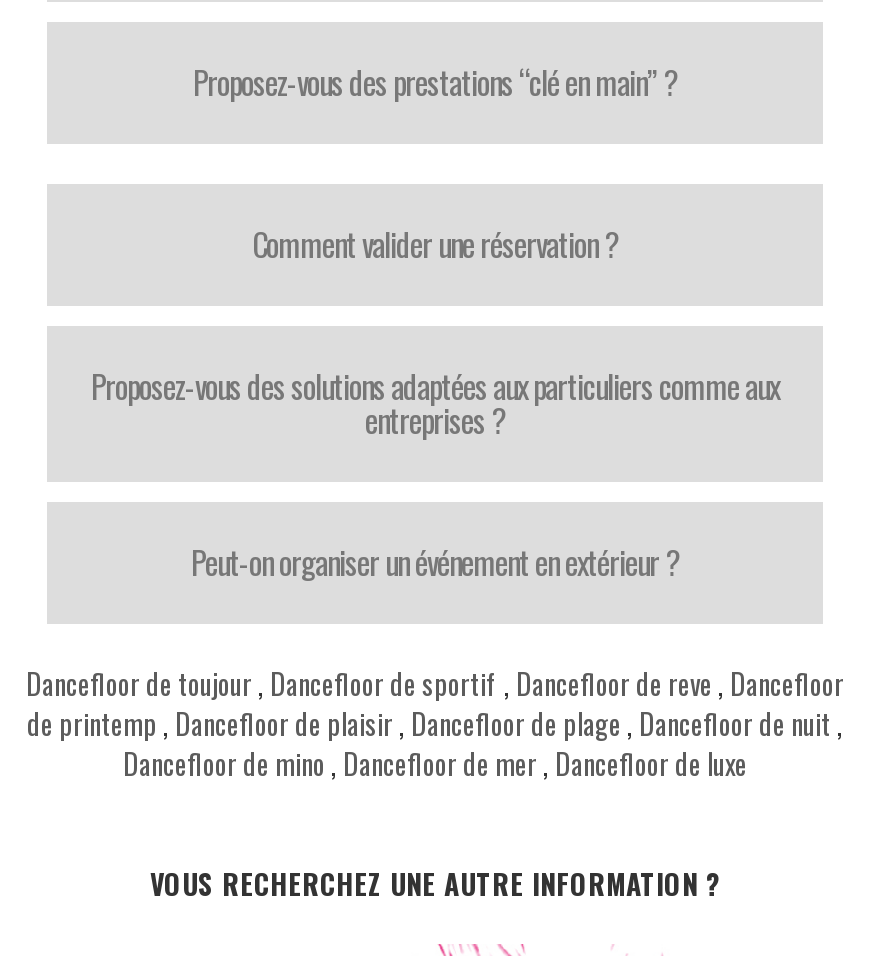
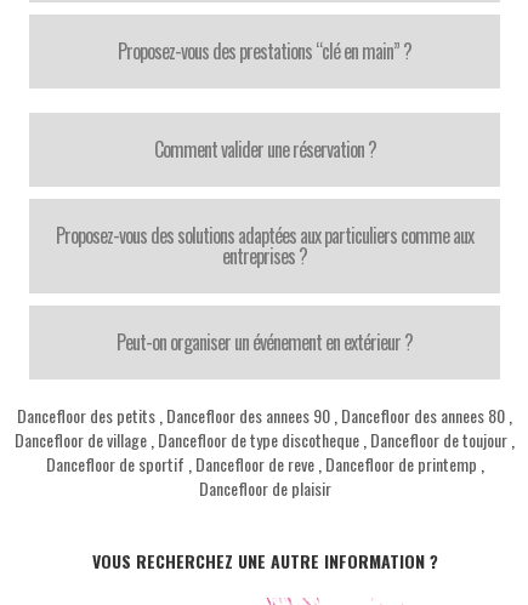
- Dancefloor de toujour, Dancefloor de sportif, Dancefloor de reve, Dancefloor
- de printemp, Dancefloor de plaisir, Dancefloor de plage, Dancefloor de nuit,
- Dancefloor de mino, Dancefloor de mer, Dancefloor de luxe
+ Dancefloor des petits, Dancefloor des annees 90, Dancefloor des annees 80,
+ Dancefloor de village, Dancefloor de type discotheque, Dancefloor de toujour,
+ Dancefloor de sportif, Dancefloor de reve, Dancefloor de printemp,
+ Dancefloor de plaisir
